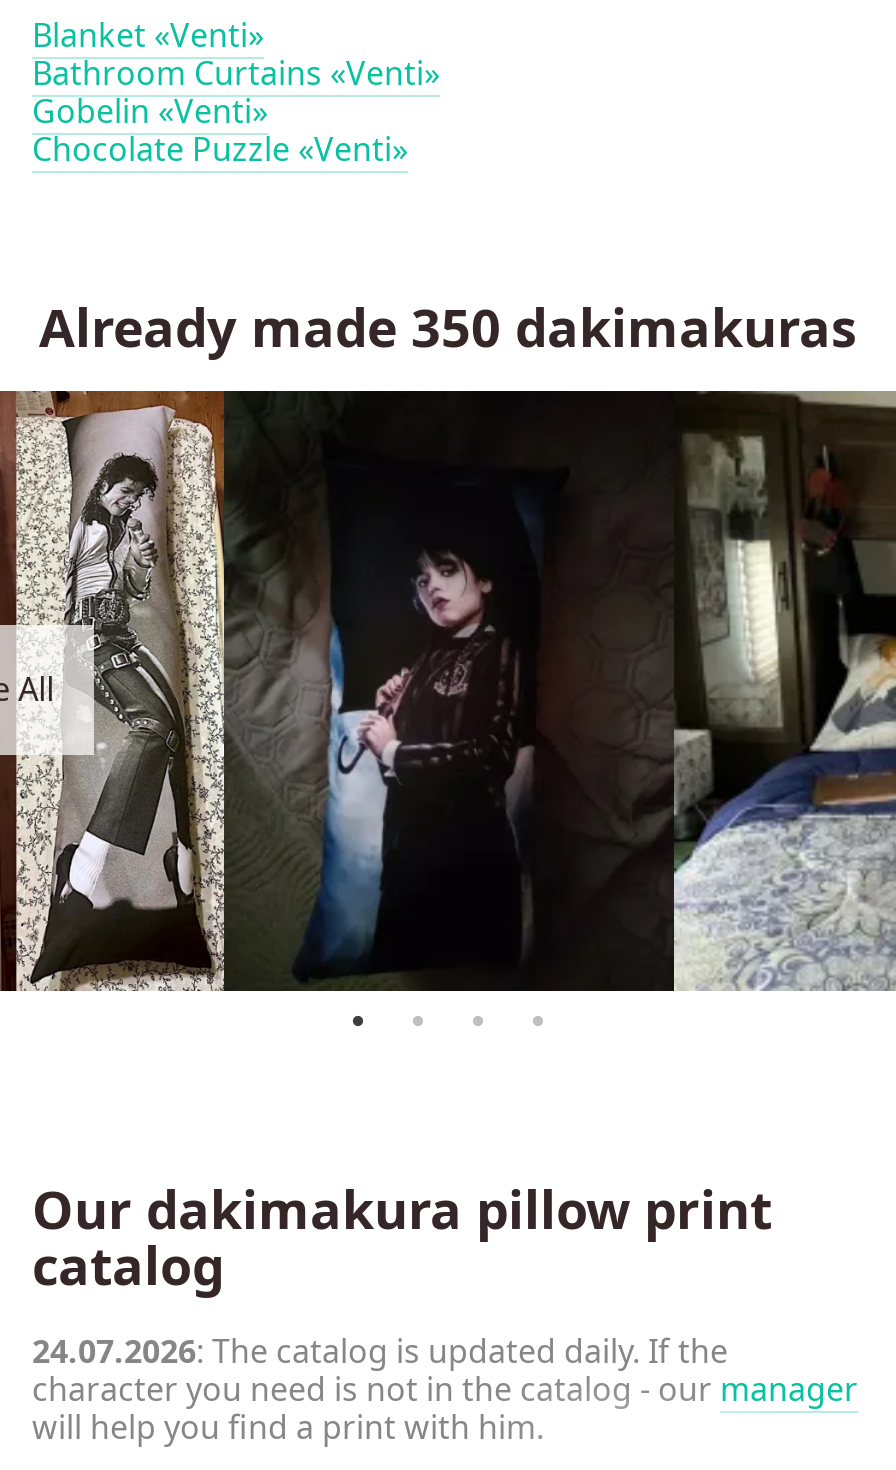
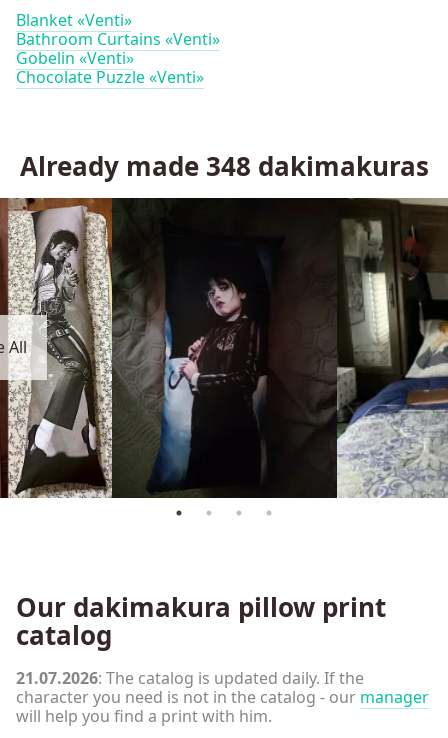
- Already made 350 dakimakuras
+ Already made 348 dakimakuras

- 24.07.2026: The catalog is updated daily. If the
+ 21.07.2026: The catalog is updated daily. If the
